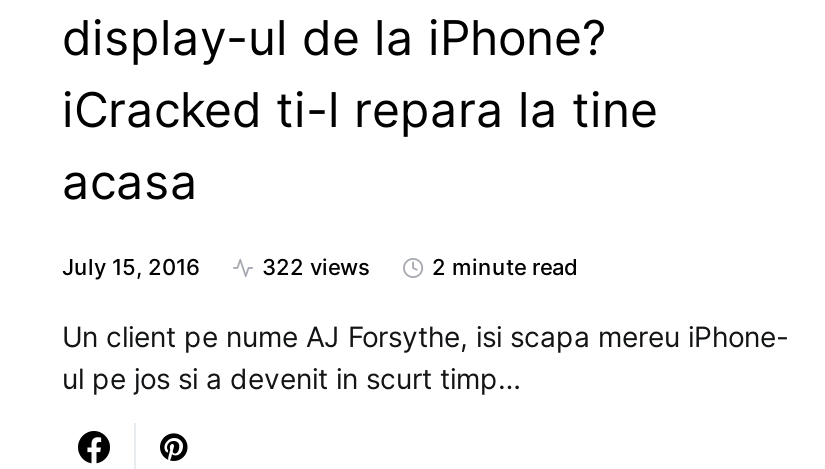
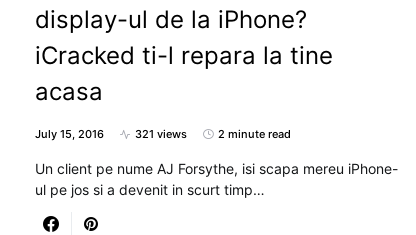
- 322 views
+ 321 views
